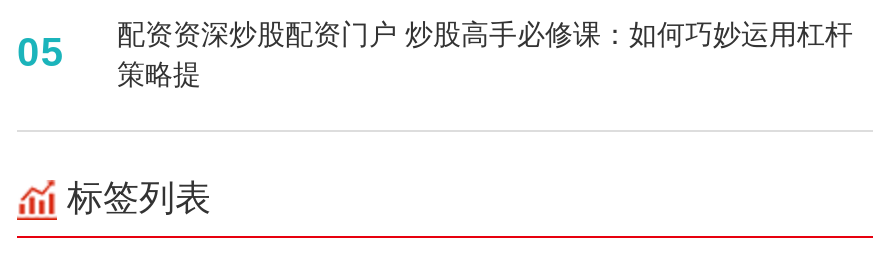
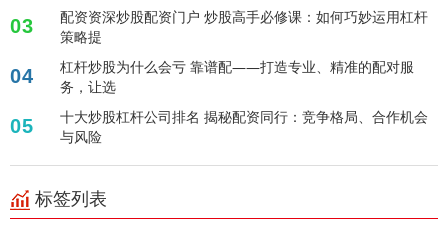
- 05 配资资深炒股配资门户 炒股高手必修课：如何巧妙运用杠杆 策略提
+ 03 配资资深炒股配资门户 炒股高手必修课：如何巧妙运用杠杆 策略提

+ 04
+ 杠杆炒股为什么会亏 靠谱配——打造专业、精准的配对服
+ 务，让选
+ 05
+ 十大炒股杠杆公司排名 揭秘配资同行：竞争格局、合作机会
+ 与风险
